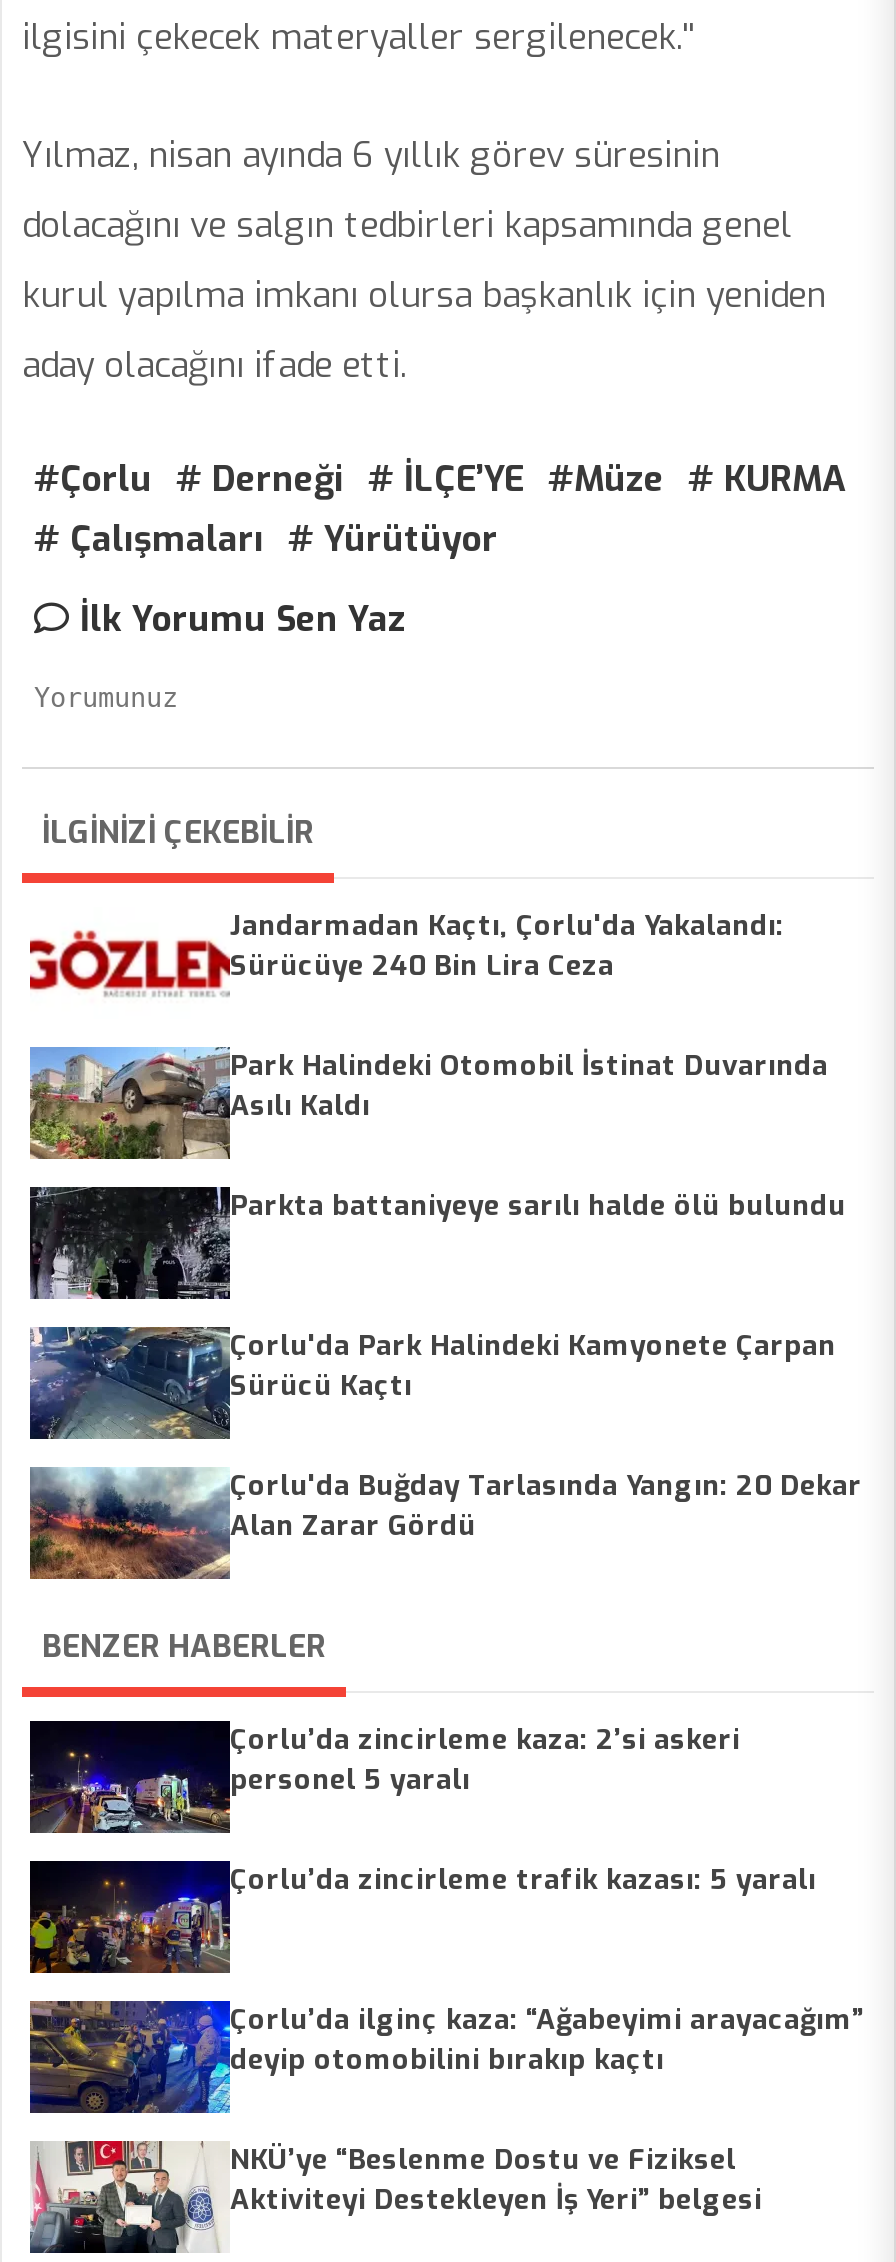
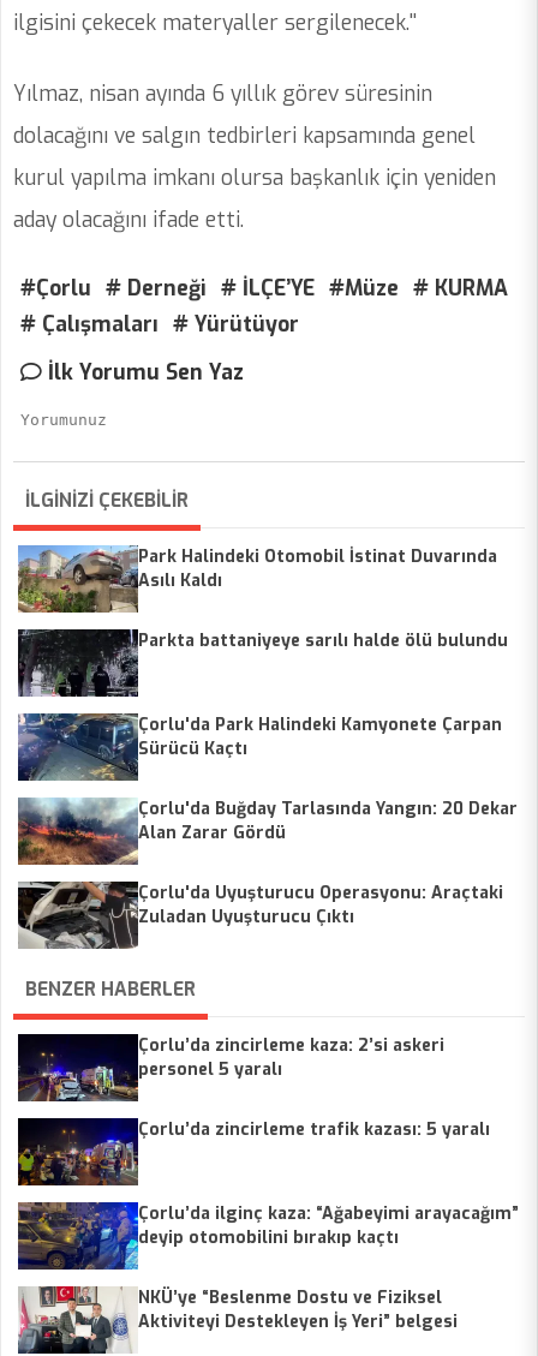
- [image]
- Jandarmadan Kaçtı, Çorlu'da Yakalandı:
- Sürücüye 240 Bin Lira Ceza

moved up: [image] | Park Halindeki Otomobil İstinat Duvarında | Asılı Kaldı | Parkta battaniyeye sarılı halde ölü bulundu | Çorlu'da Park Halindeki Kamyonete Çarpan | Sürücü Kaçtı | Çorlu'da Buğday Tarlasında Yangın: 20 Dekar | Alan Zarar Gördü

+ [image]
+ Çorlu'da Uyuşturucu Operasyonu: Araçtaki
+ Zuladan Uyuşturucu Çıktı
